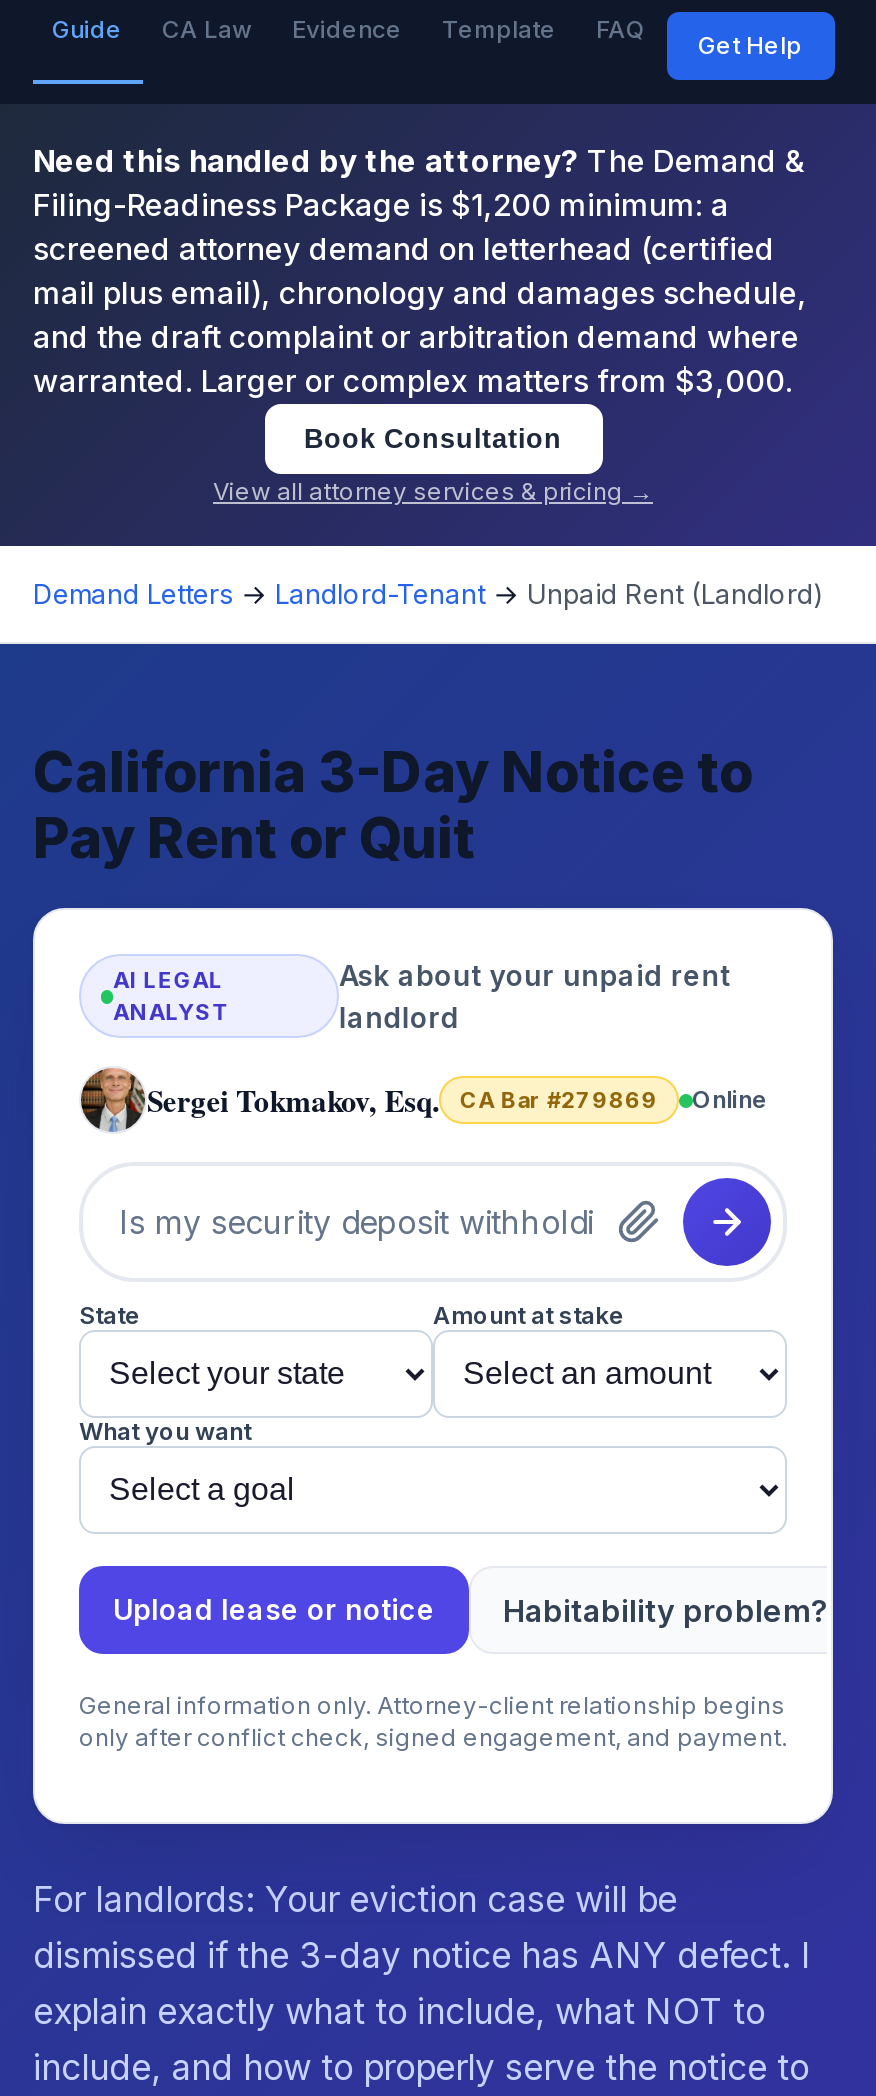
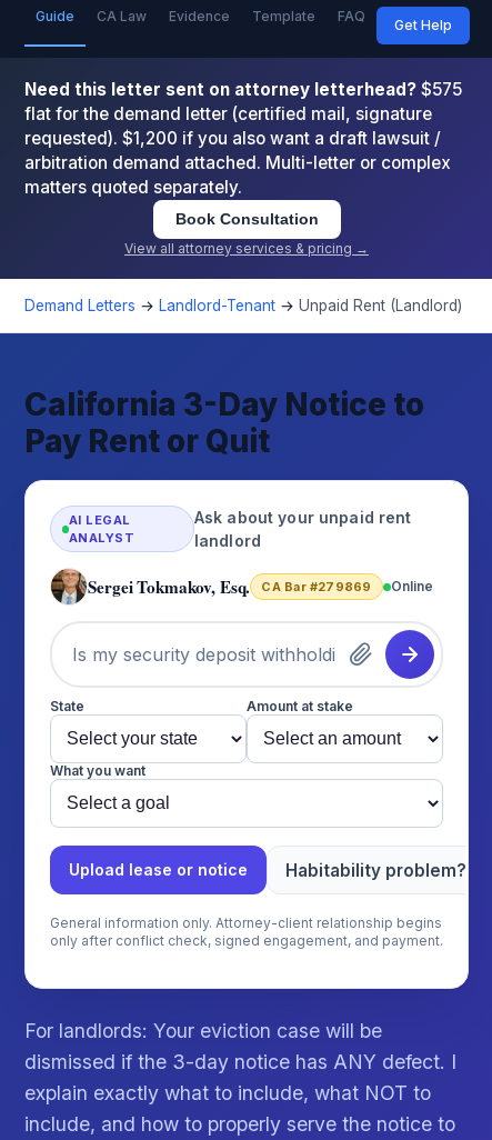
- Need this handled by the attorney? The Demand &
- Filing-Readiness Package is $1,200 minimum: a
- screened attorney demand on letterhead (certified
- mail plus email), chronology and damages schedule,
- and the draft complaint or arbitration demand where
- warranted. Larger or complex matters from $3,000.
+ Need this letter sent on attorney letterhead? $575
+ flat for the demand letter (certified mail, signature
+ requested). $1,200 if you also want a draft lawsuit /
+ arbitration demand attached. Multi-letter or complex
+ matters quoted separately.
